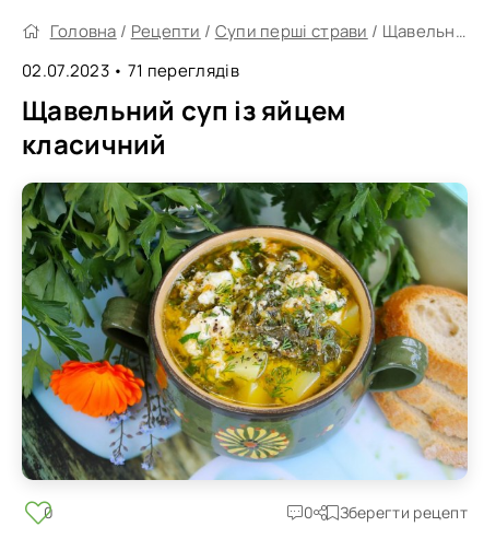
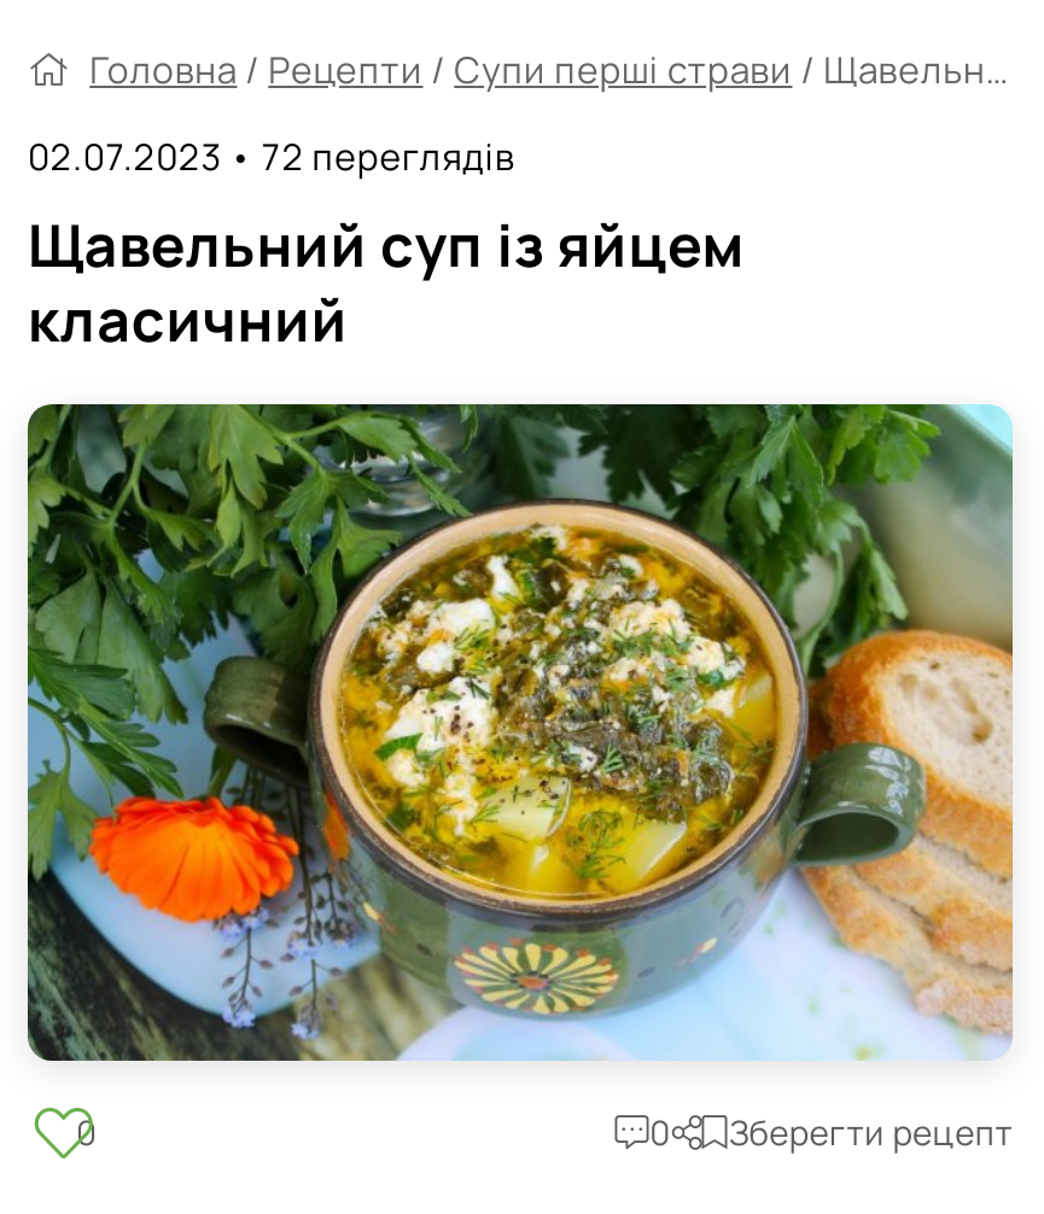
- 02.07.2023 • 71 переглядів
+ 02.07.2023 • 72 переглядів
